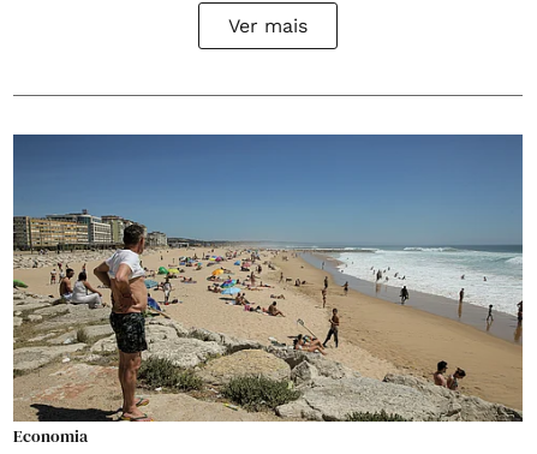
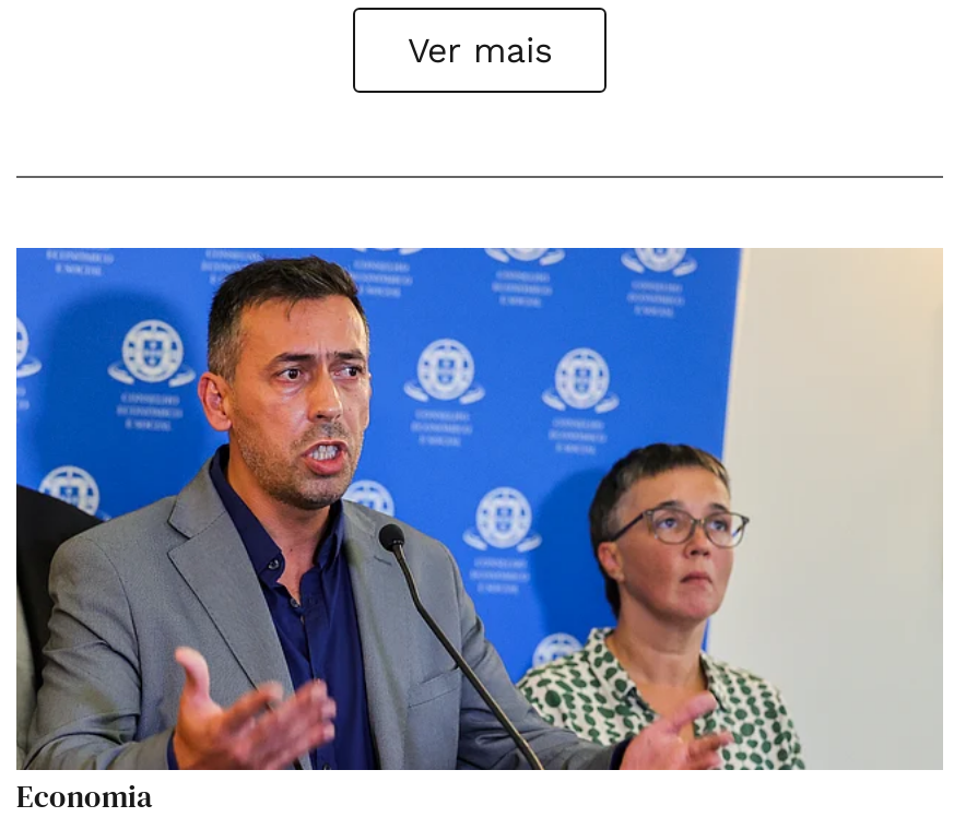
- [image]
+ [image]
